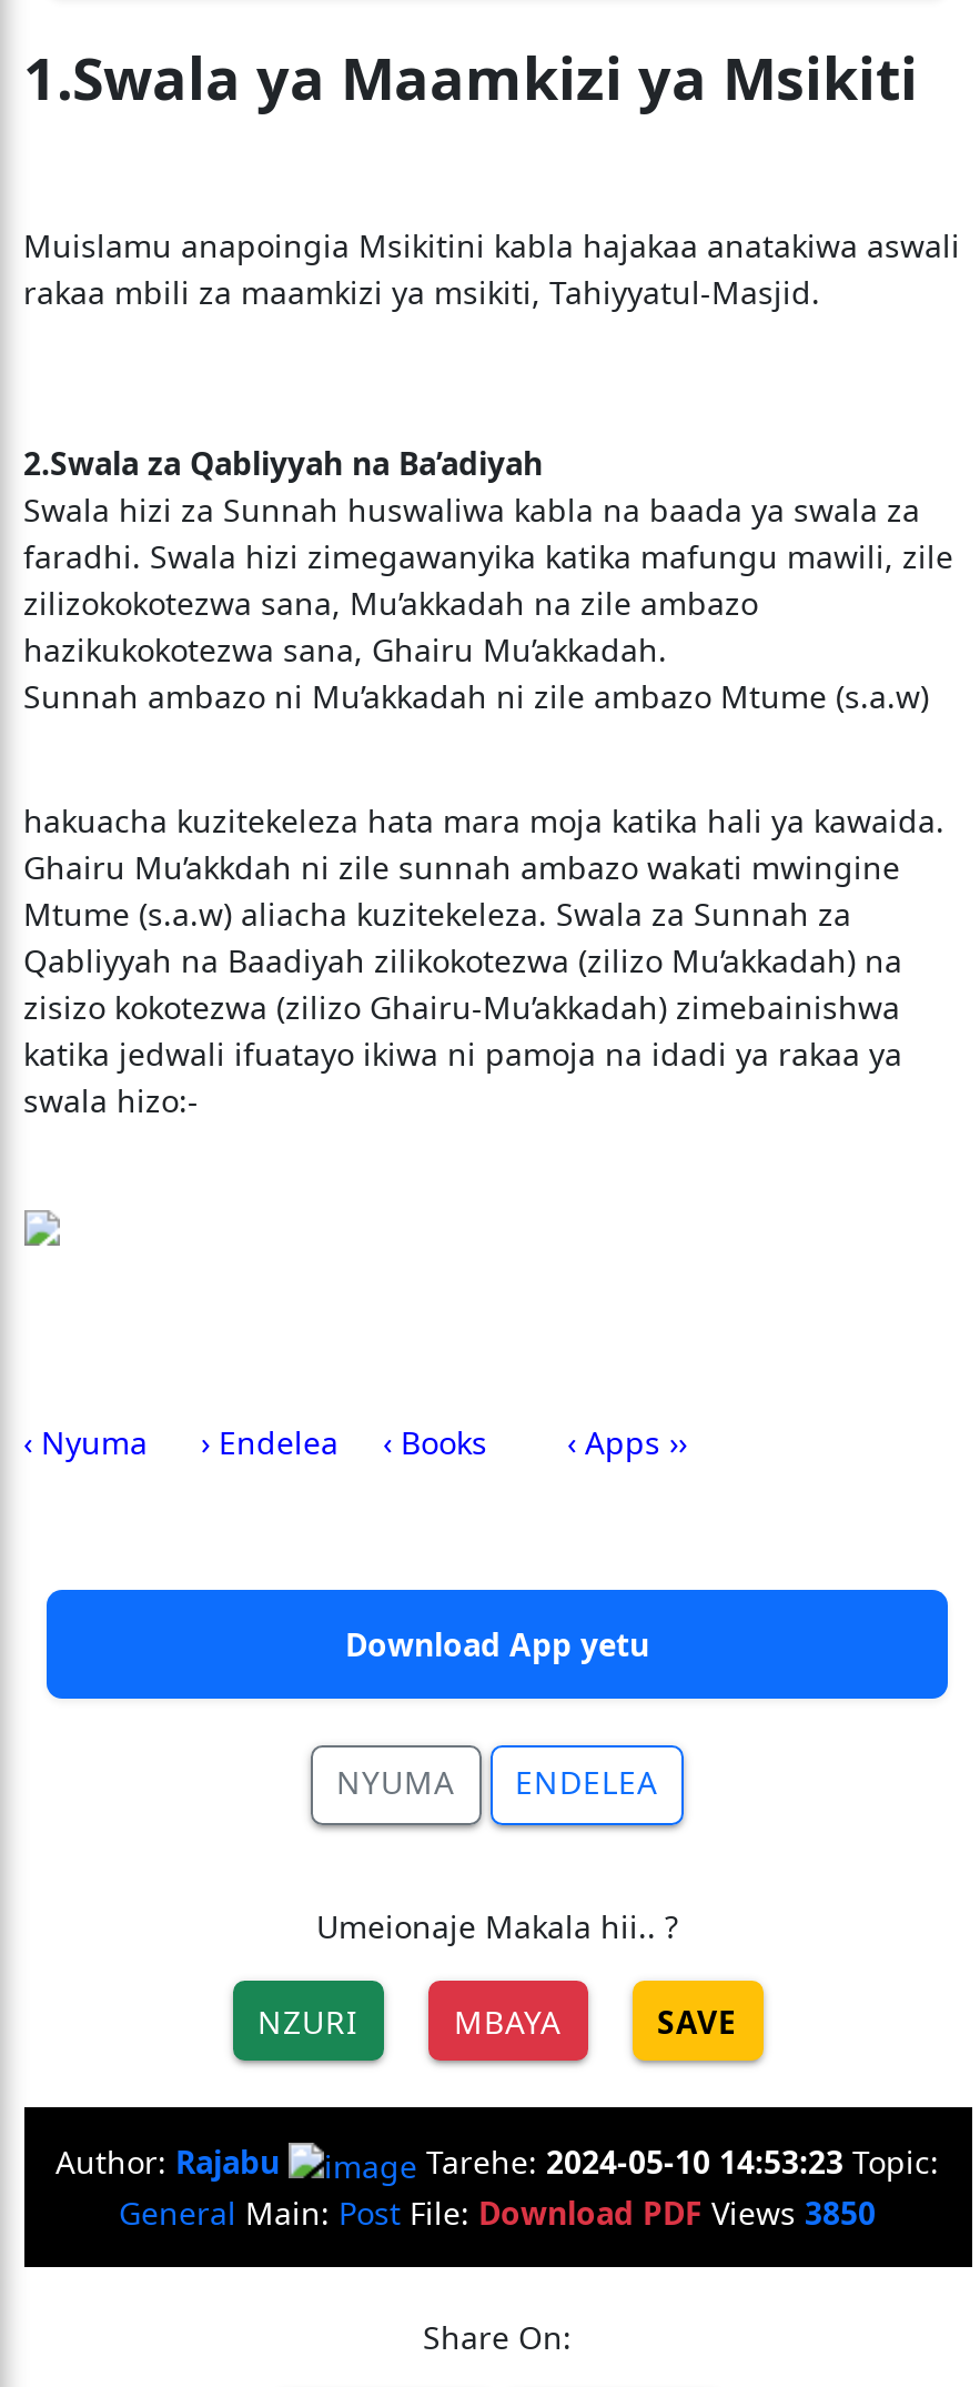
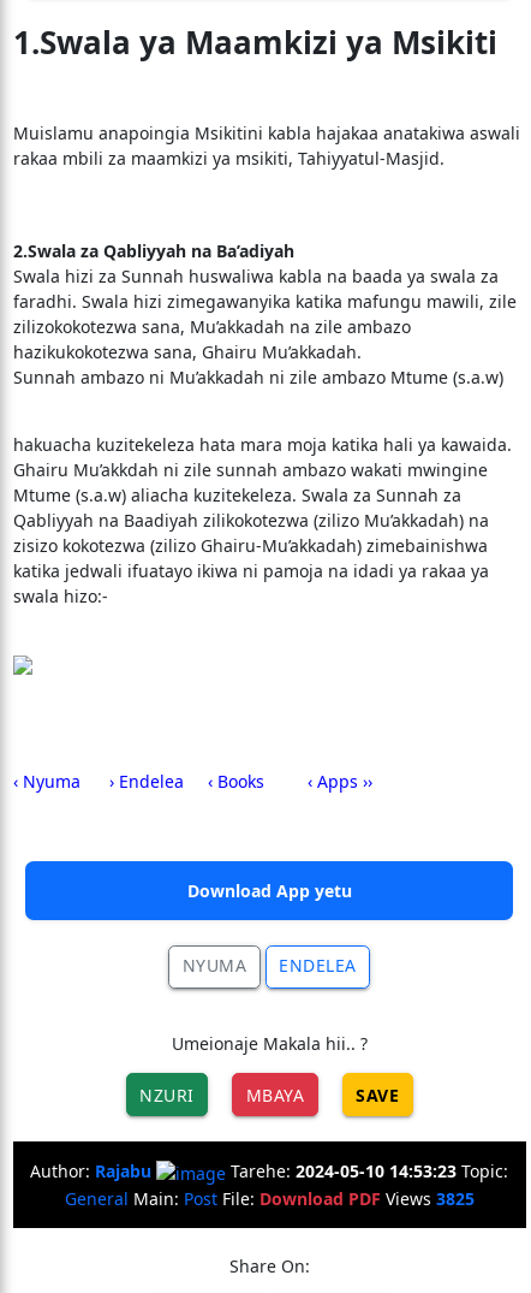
- General Main: Post File: Download PDF Views 3850
+ General Main: Post File: Download PDF Views 3825
